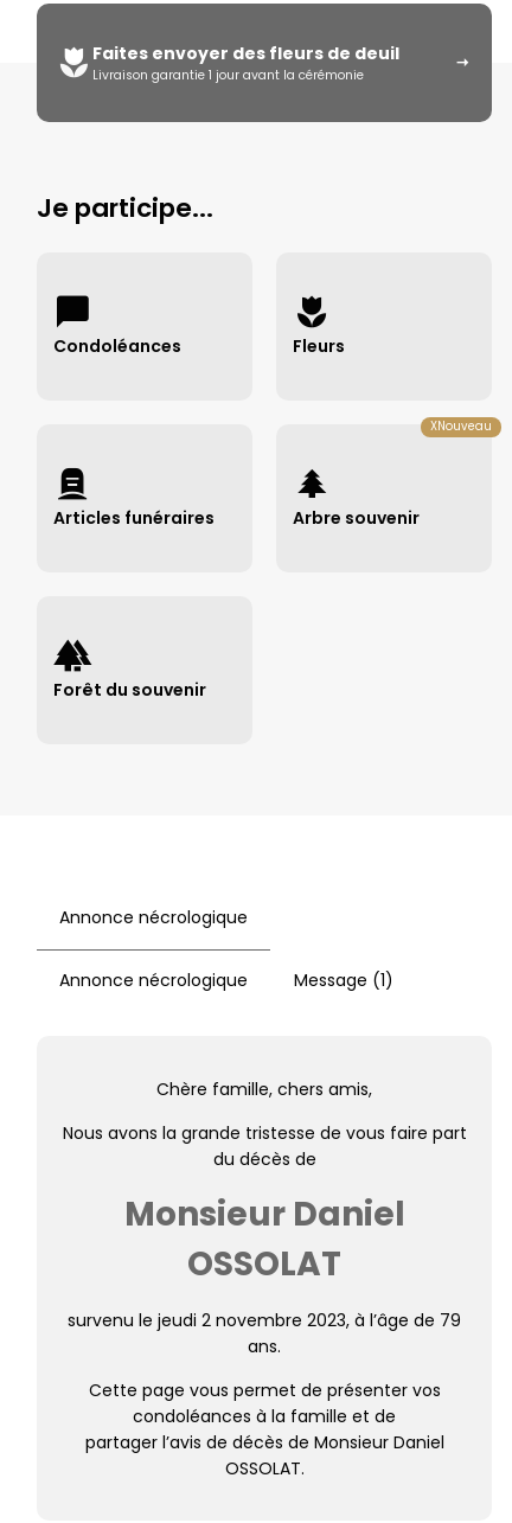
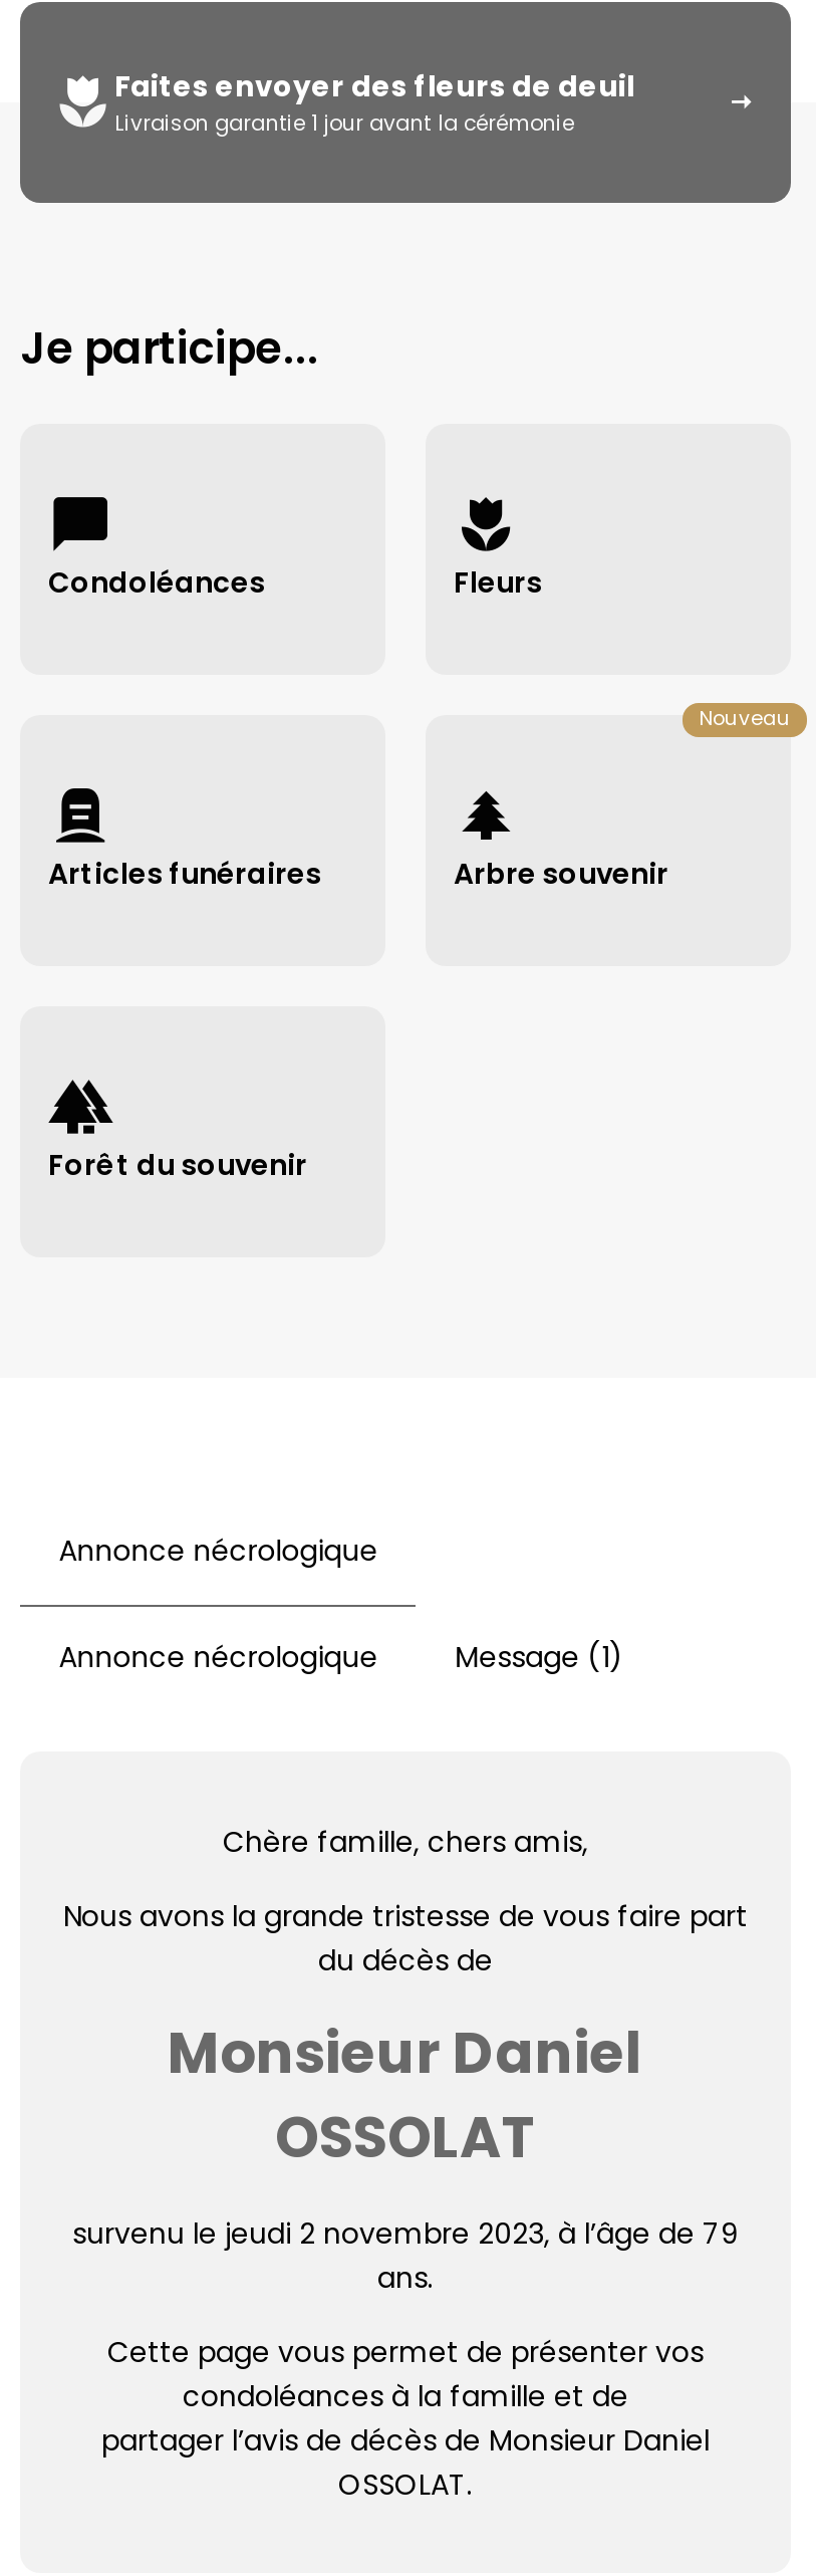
- XNouveau
+ Nouveau
